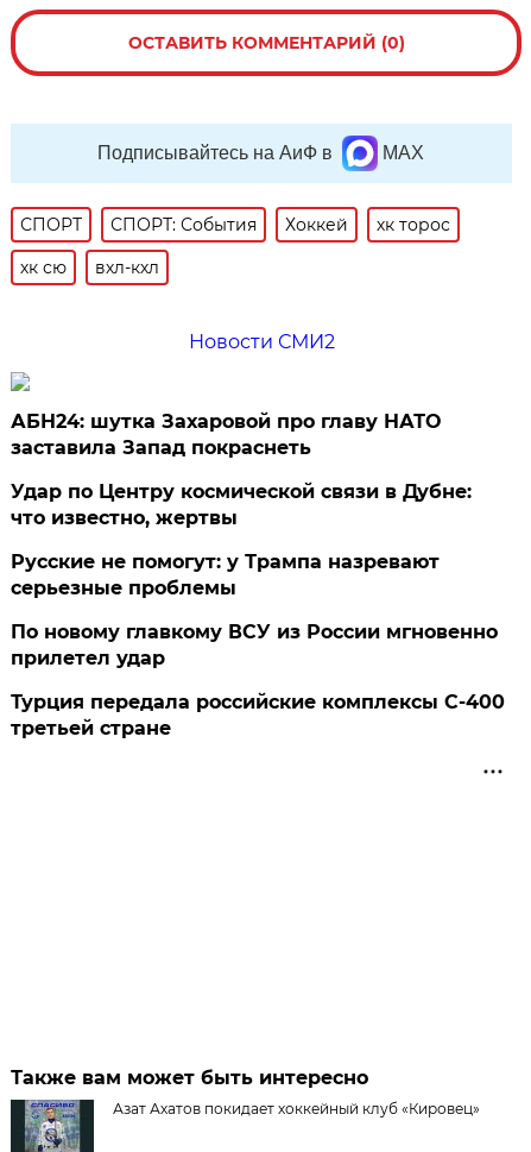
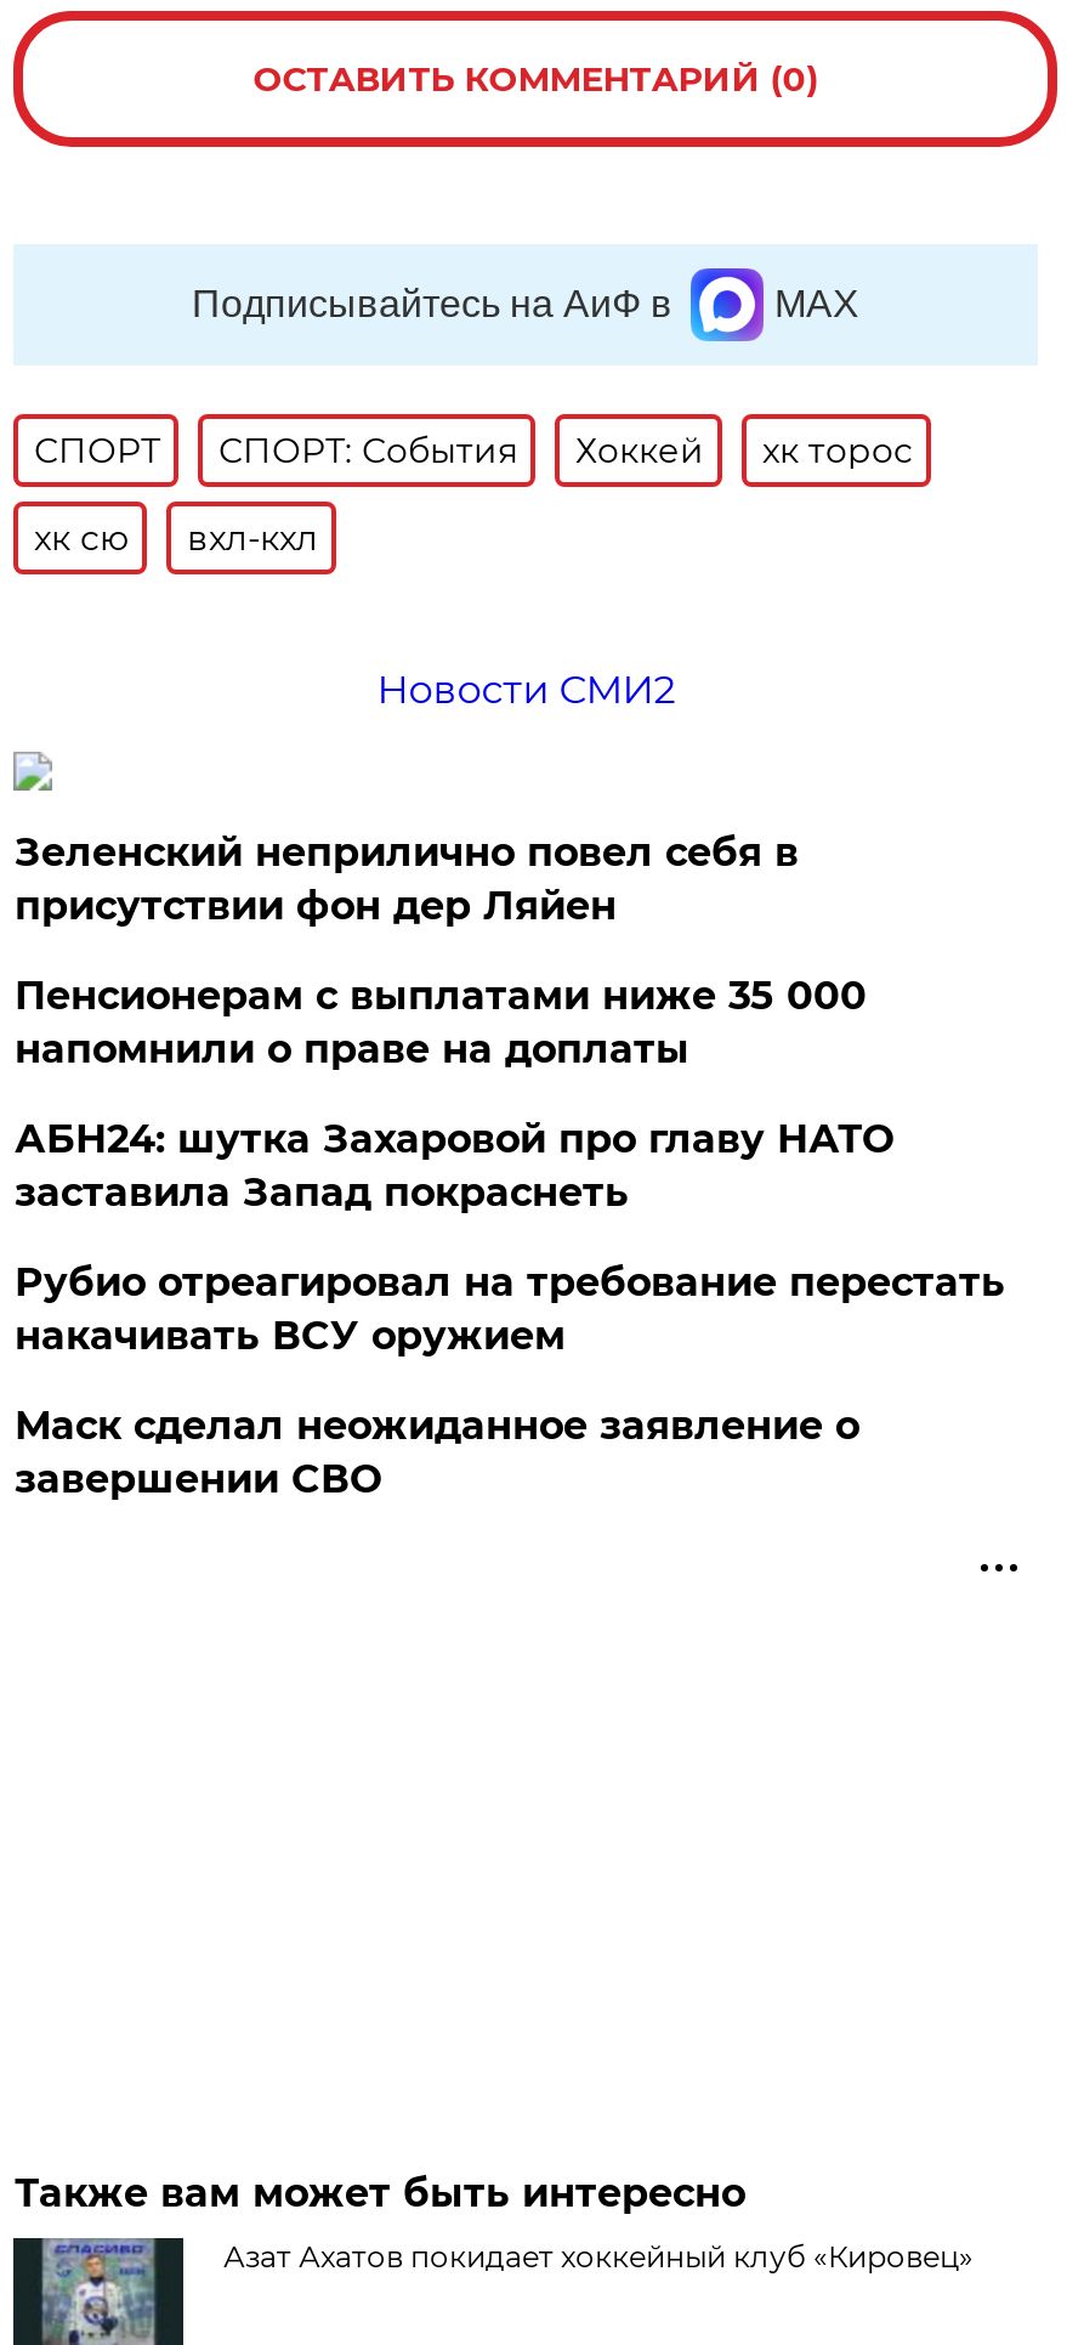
+ Зеленский неприлично повел cебя в
+ присутствии фон дер Ляйен
+ Пенсионерам с выплатами ниже 35 000
+ напомнили о праве на доплаты

moved down: АБН24: шутка Захаровой про главу НАТО | заставила Запад покраснеть

- Удар по Центру космической связи в Дубне:
- что известно, жертвы
- Русские не помогут: у Трампа назревают
- серьезные проблемы
- По новому главкому ВСУ из России мгновенно
- прилетел удар
- Турция передала российские комплексы С-400
- третьей стране
+ Рубио отреагировал на требование перестать
+ накачивать ВСУ оружием
+ Маск сделал неожиданное заявление о
+ завершении СВО
